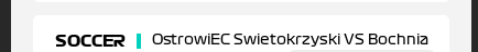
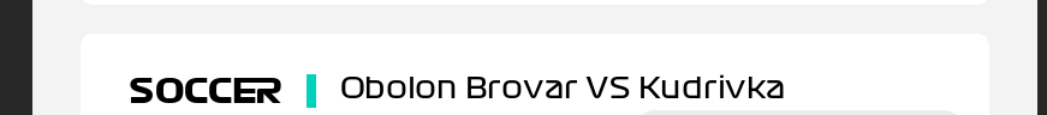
- OstrowiEC Swietokrzyski VS Bochnia
+ Obolon Brovar VS Kudrivka
